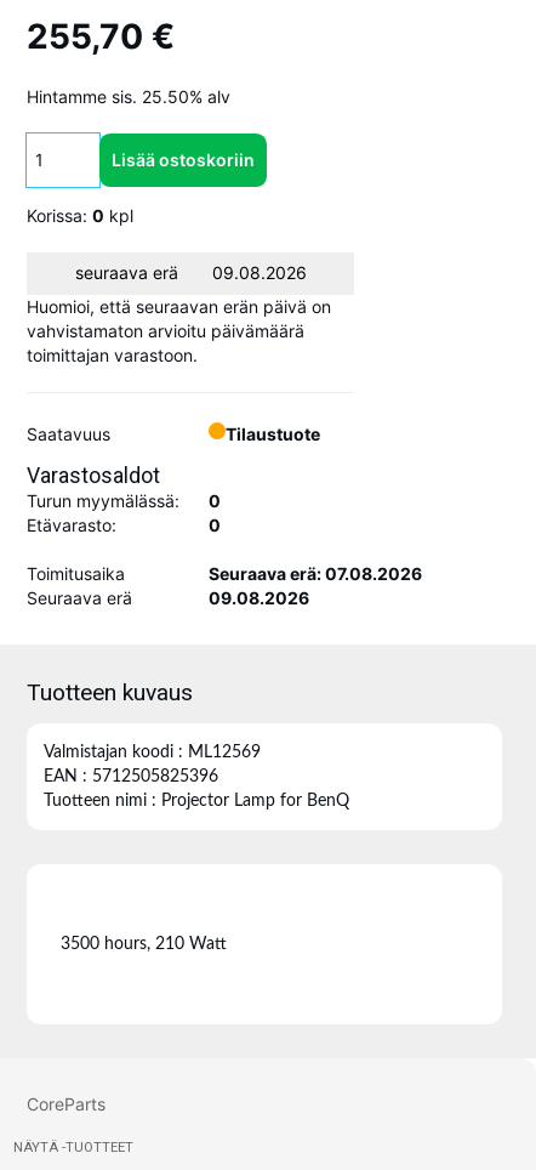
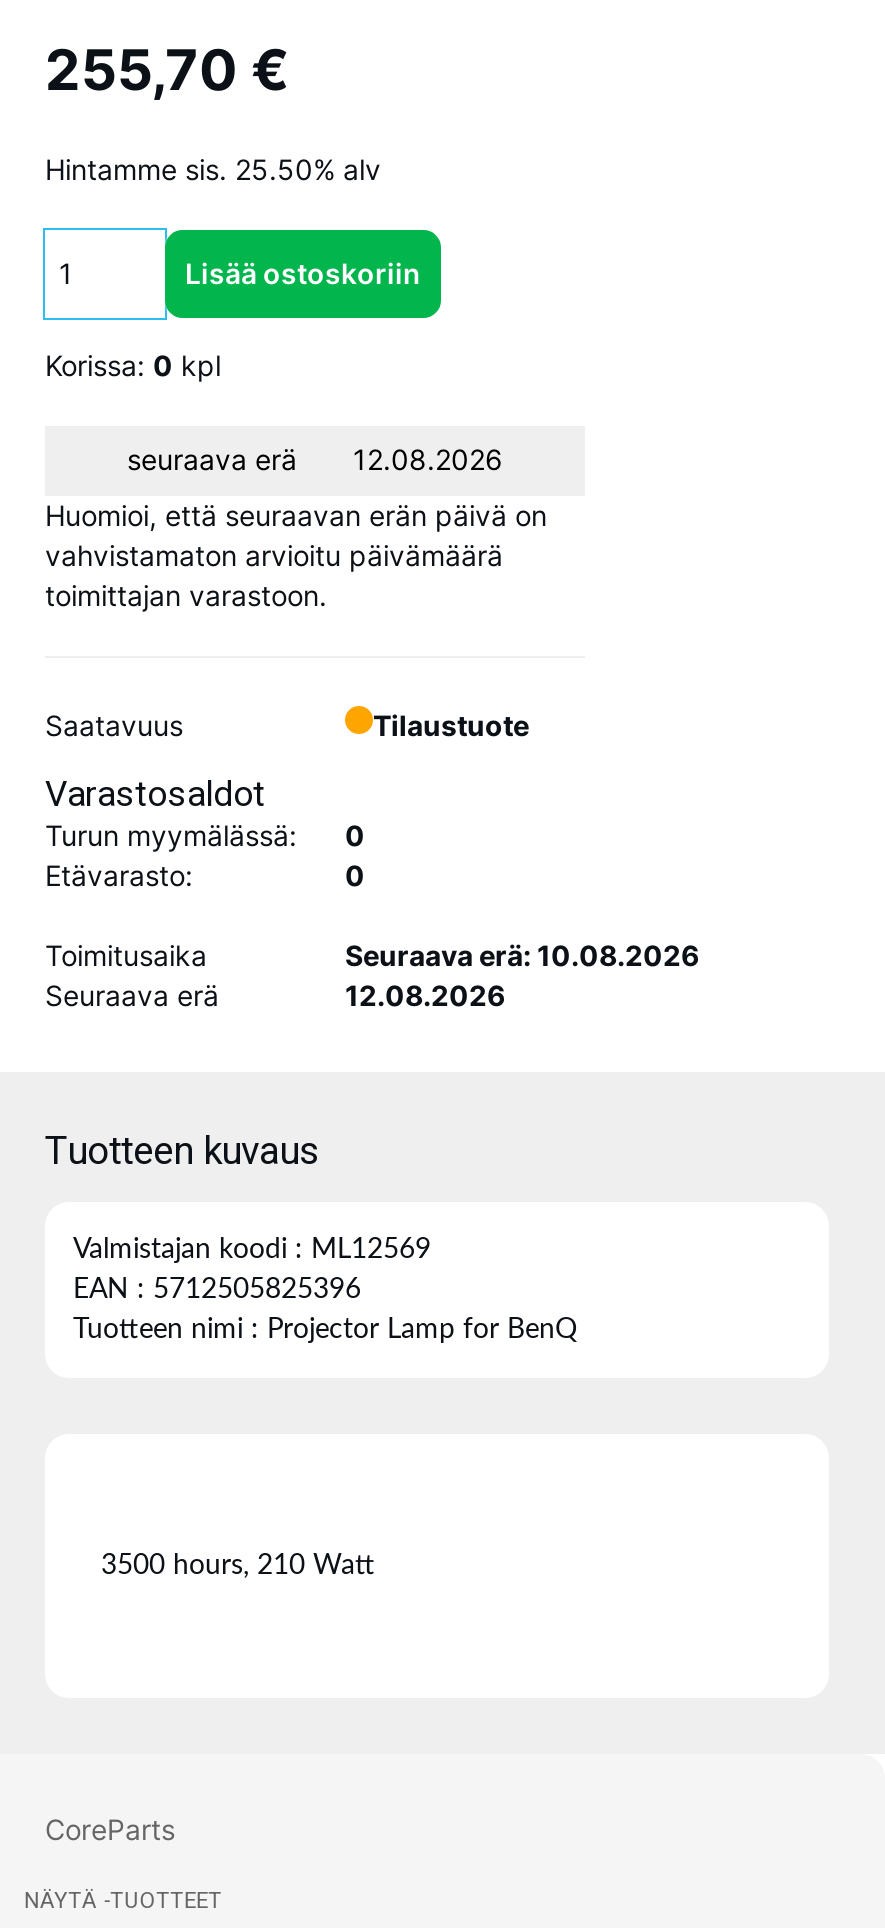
- seuraava erä 09.08.2026
+ seuraava erä 12.08.2026

- Seuraava erä: 07.08.2026
+ Seuraava erä: 10.08.2026

- 09.08.2026
+ 12.08.2026
